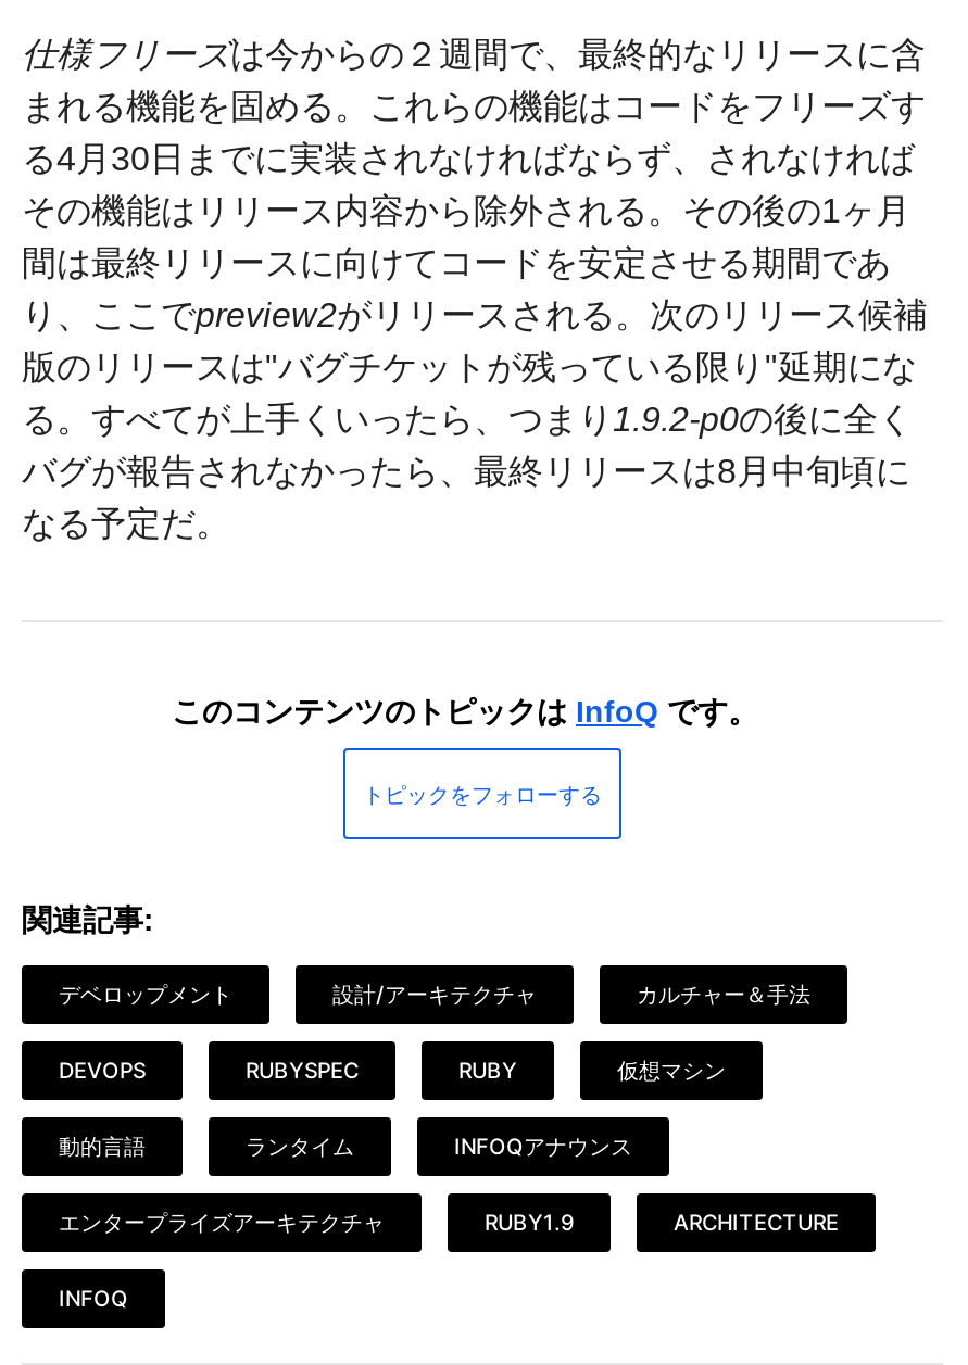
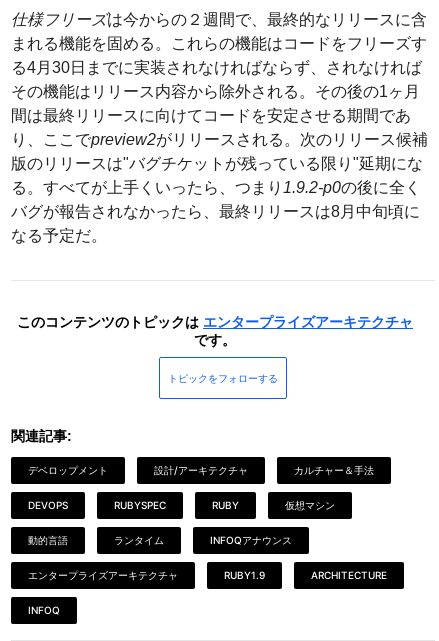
- このコンテンツのトピックはInfoQです。
+ このコンテンツのトピックはエンタープライズアーキテクチャ
+ です。
